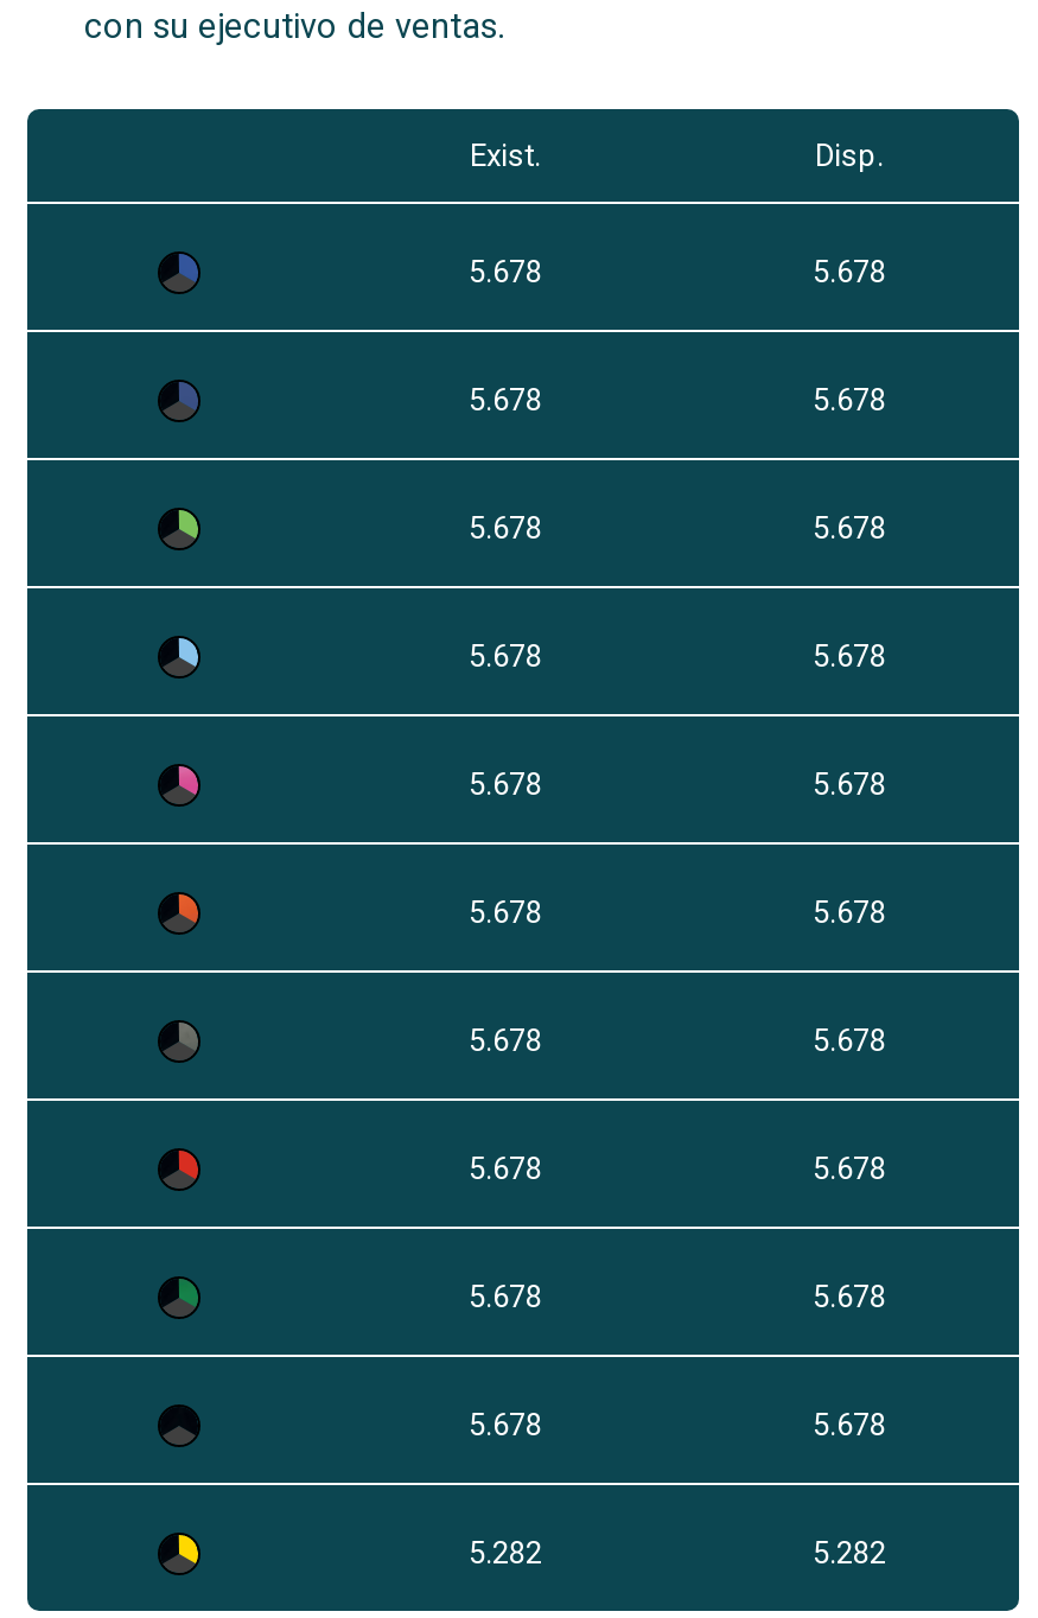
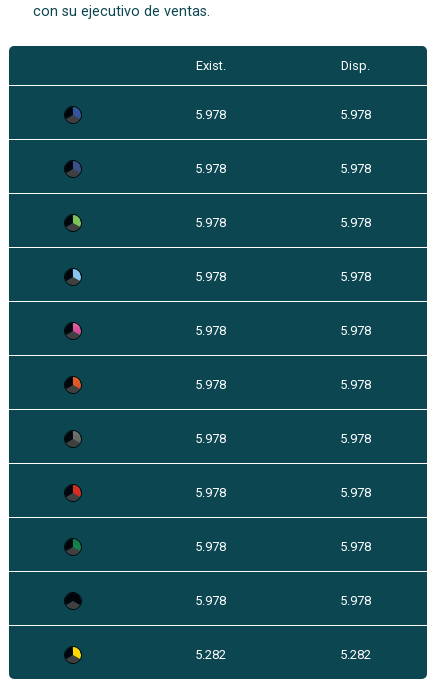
- 5.678
+ 5.978

- 5.678
+ 5.978

- 5.678
+ 5.978

- 5.678
+ 5.978

- 5.678
+ 5.978

- 5.678
+ 5.978

- 5.678
+ 5.978

- 5.678
+ 5.978

- 5.678
+ 5.978

- 5.678
+ 5.978

- 5.678
+ 5.978

- 5.678
+ 5.978

- 5.678
+ 5.978

- 5.678
+ 5.978

- 5.678
+ 5.978

- 5.678
+ 5.978

- 5.678
+ 5.978

- 5.678
+ 5.978

- 5.678
+ 5.978

- 5.678
+ 5.978
